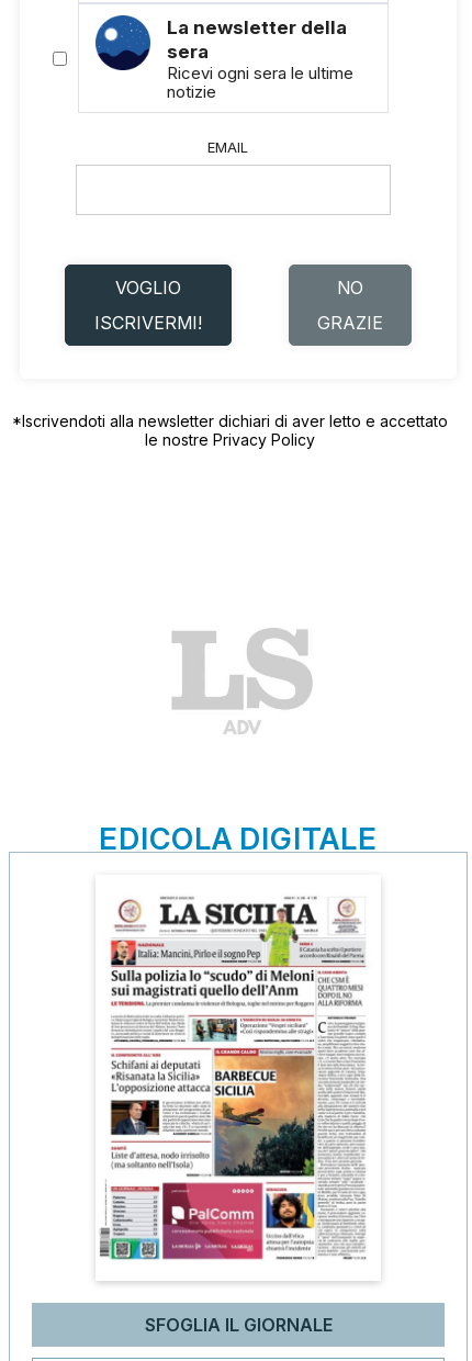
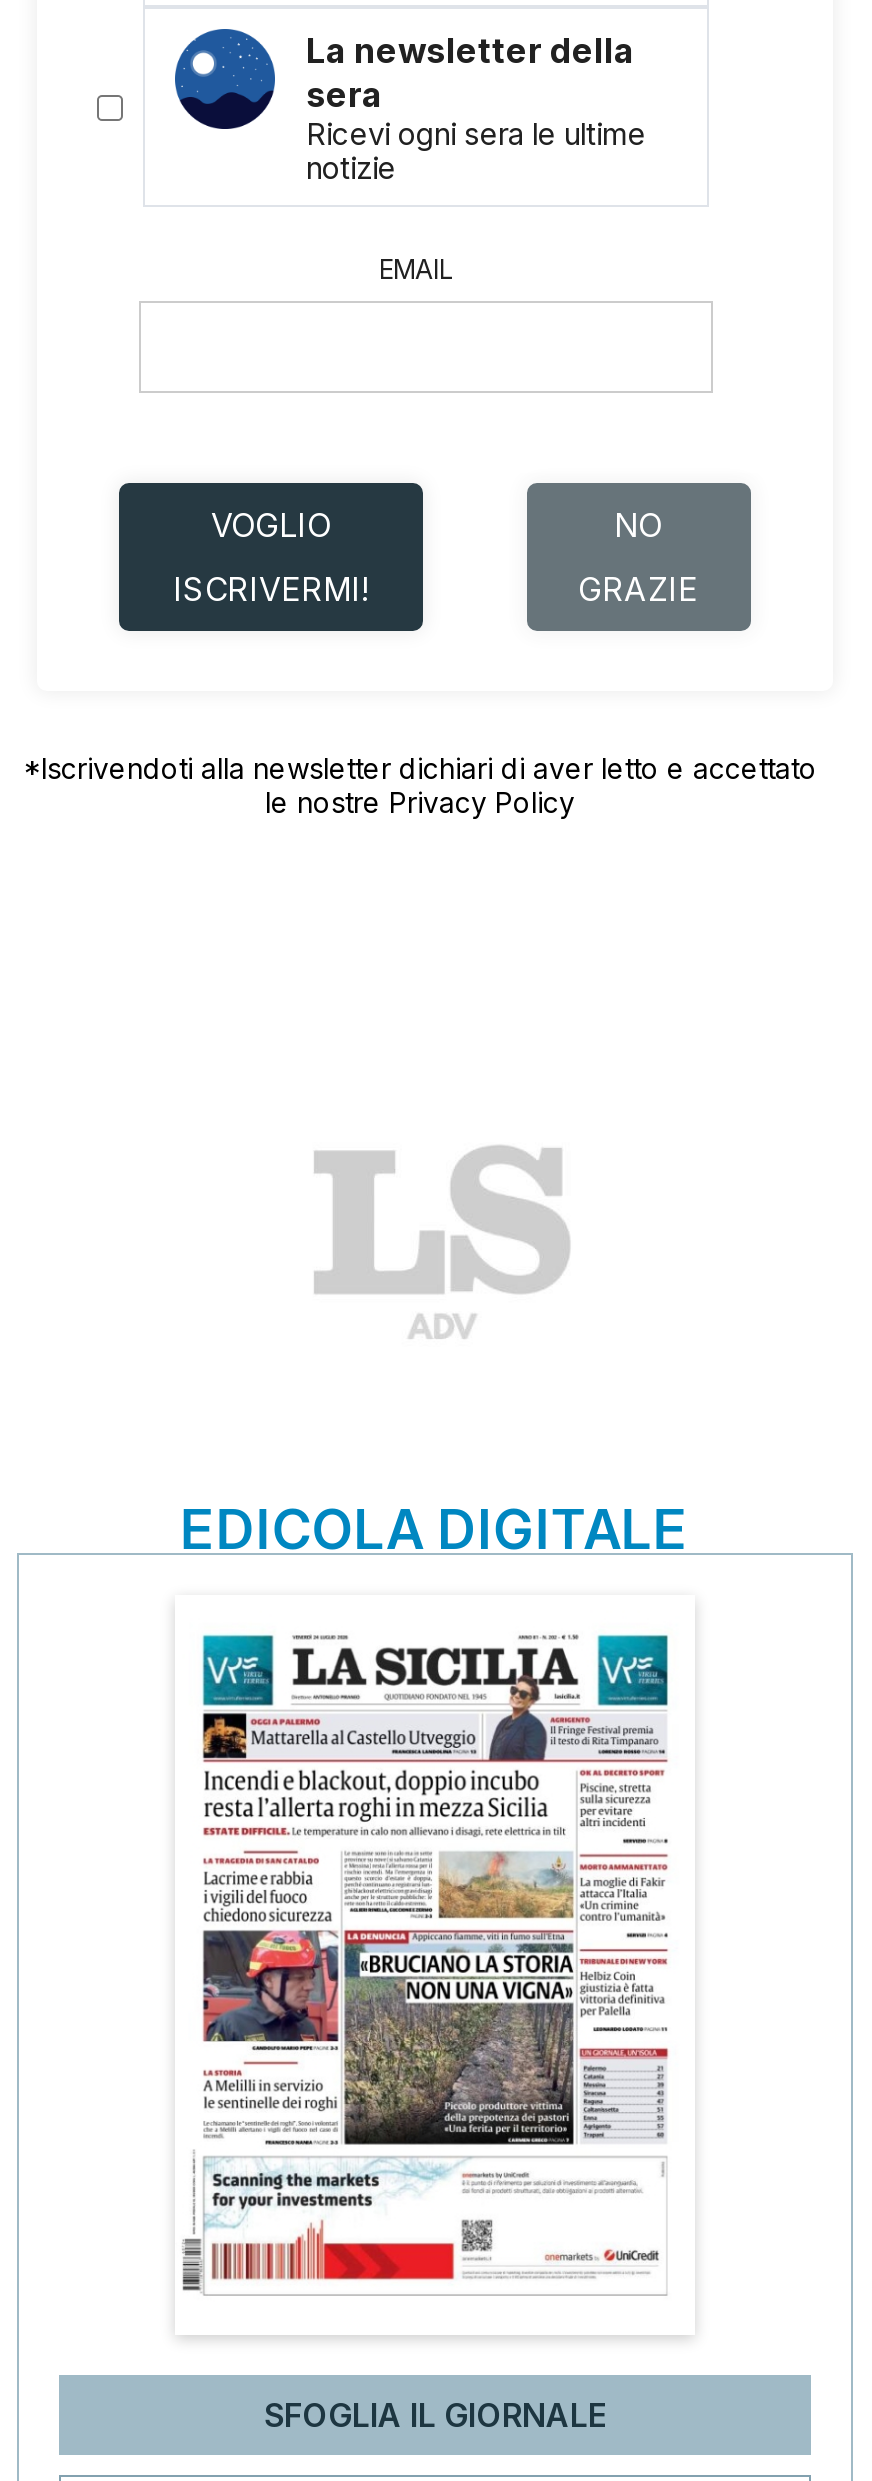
- [image]
+ [image]
